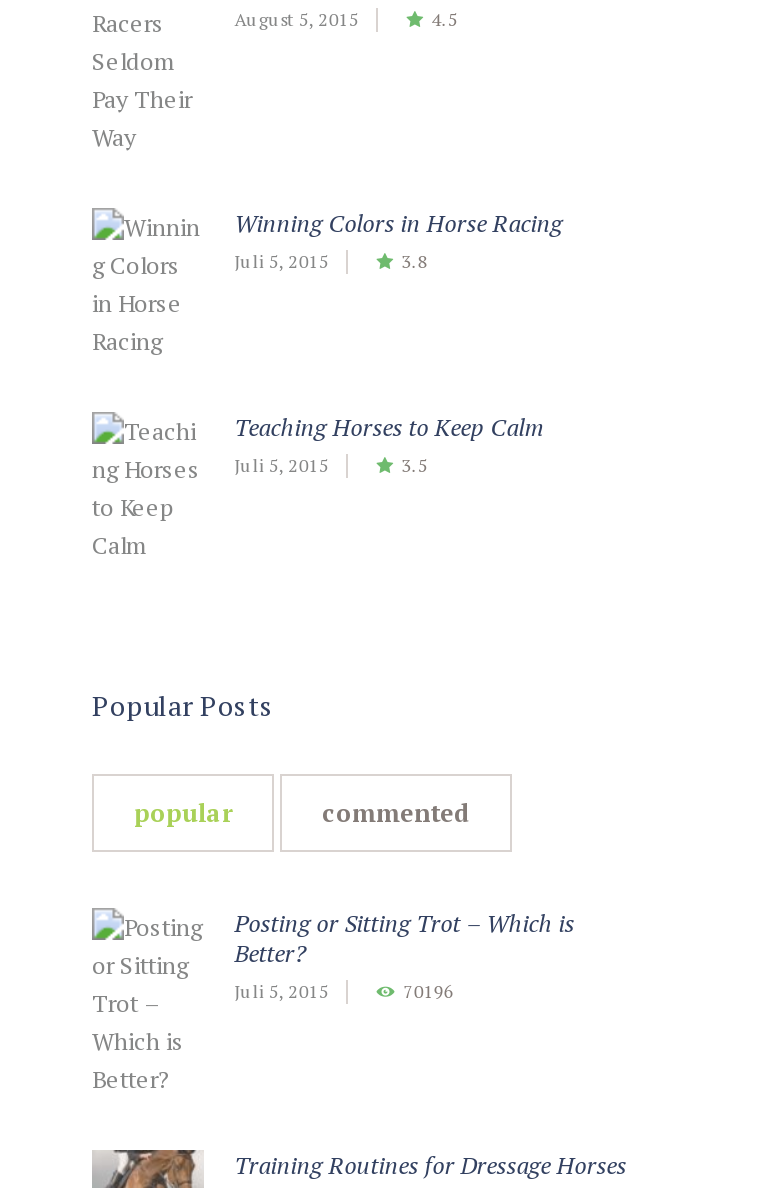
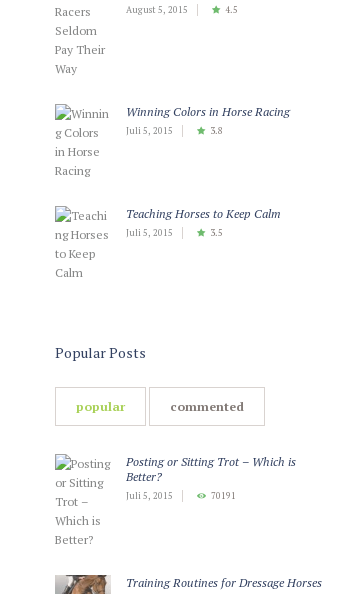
- 70196
+ 70191
